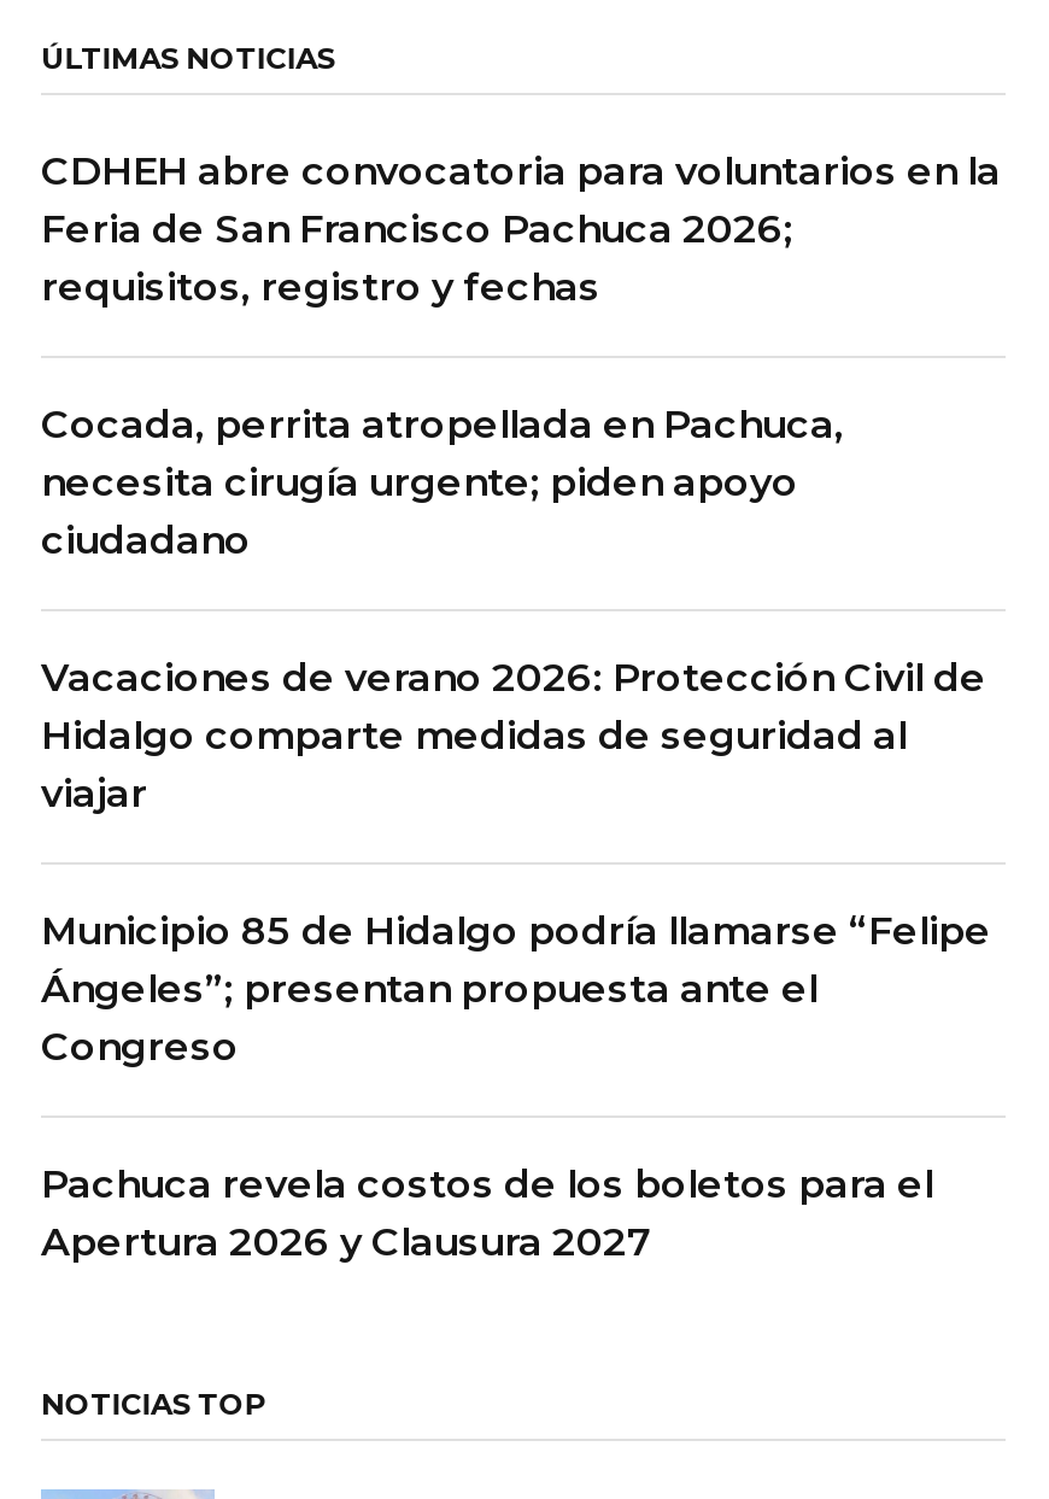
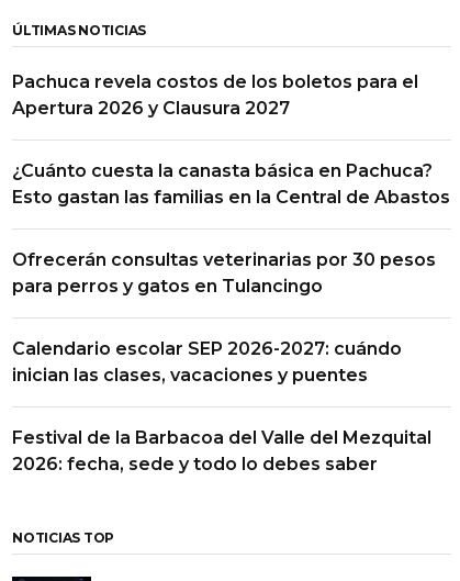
- CDHEH abre convocatoria para voluntarios en la
- Feria de San Francisco Pachuca 2026;
- requisitos, registro y fechas
- Cocada, perrita atropellada en Pachuca,
- necesita cirugía urgente; piden apoyo
- ciudadano
- Vacaciones de verano 2026: Protección Civil de
- Hidalgo comparte medidas de seguridad al
- viajar
- Municipio 85 de Hidalgo podría llamarse “Felipe
- Ángeles”; presentan propuesta ante el
- Congreso

moved up: Pachuca revela costos de los boletos para el | Apertura 2026 y Clausura 2027

+ ¿Cuánto cuesta la canasta básica en Pachuca?
+ Esto gastan las familias en la Central de Abastos
+ Ofrecerán consultas veterinarias por 30 pesos
+ para perros y gatos en Tulancingo
+ Calendario escolar SEP 2026-2027: cuándo
+ inician las clases, vacaciones y puentes
+ Festival de la Barbacoa del Valle del Mezquital
+ 2026: fecha, sede y todo lo debes saber
